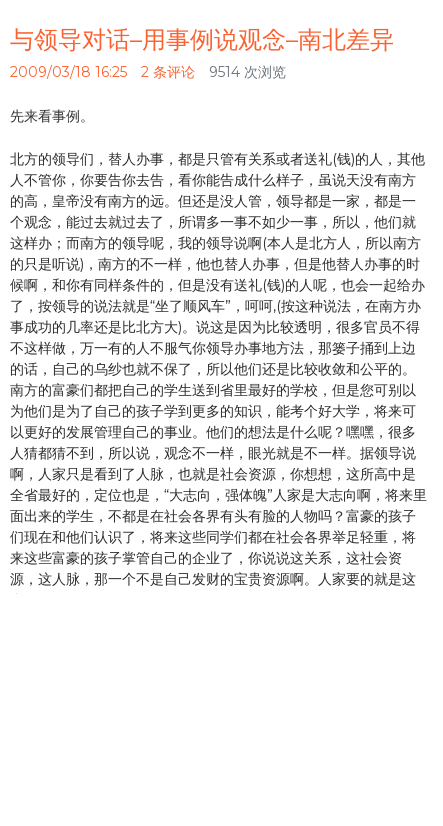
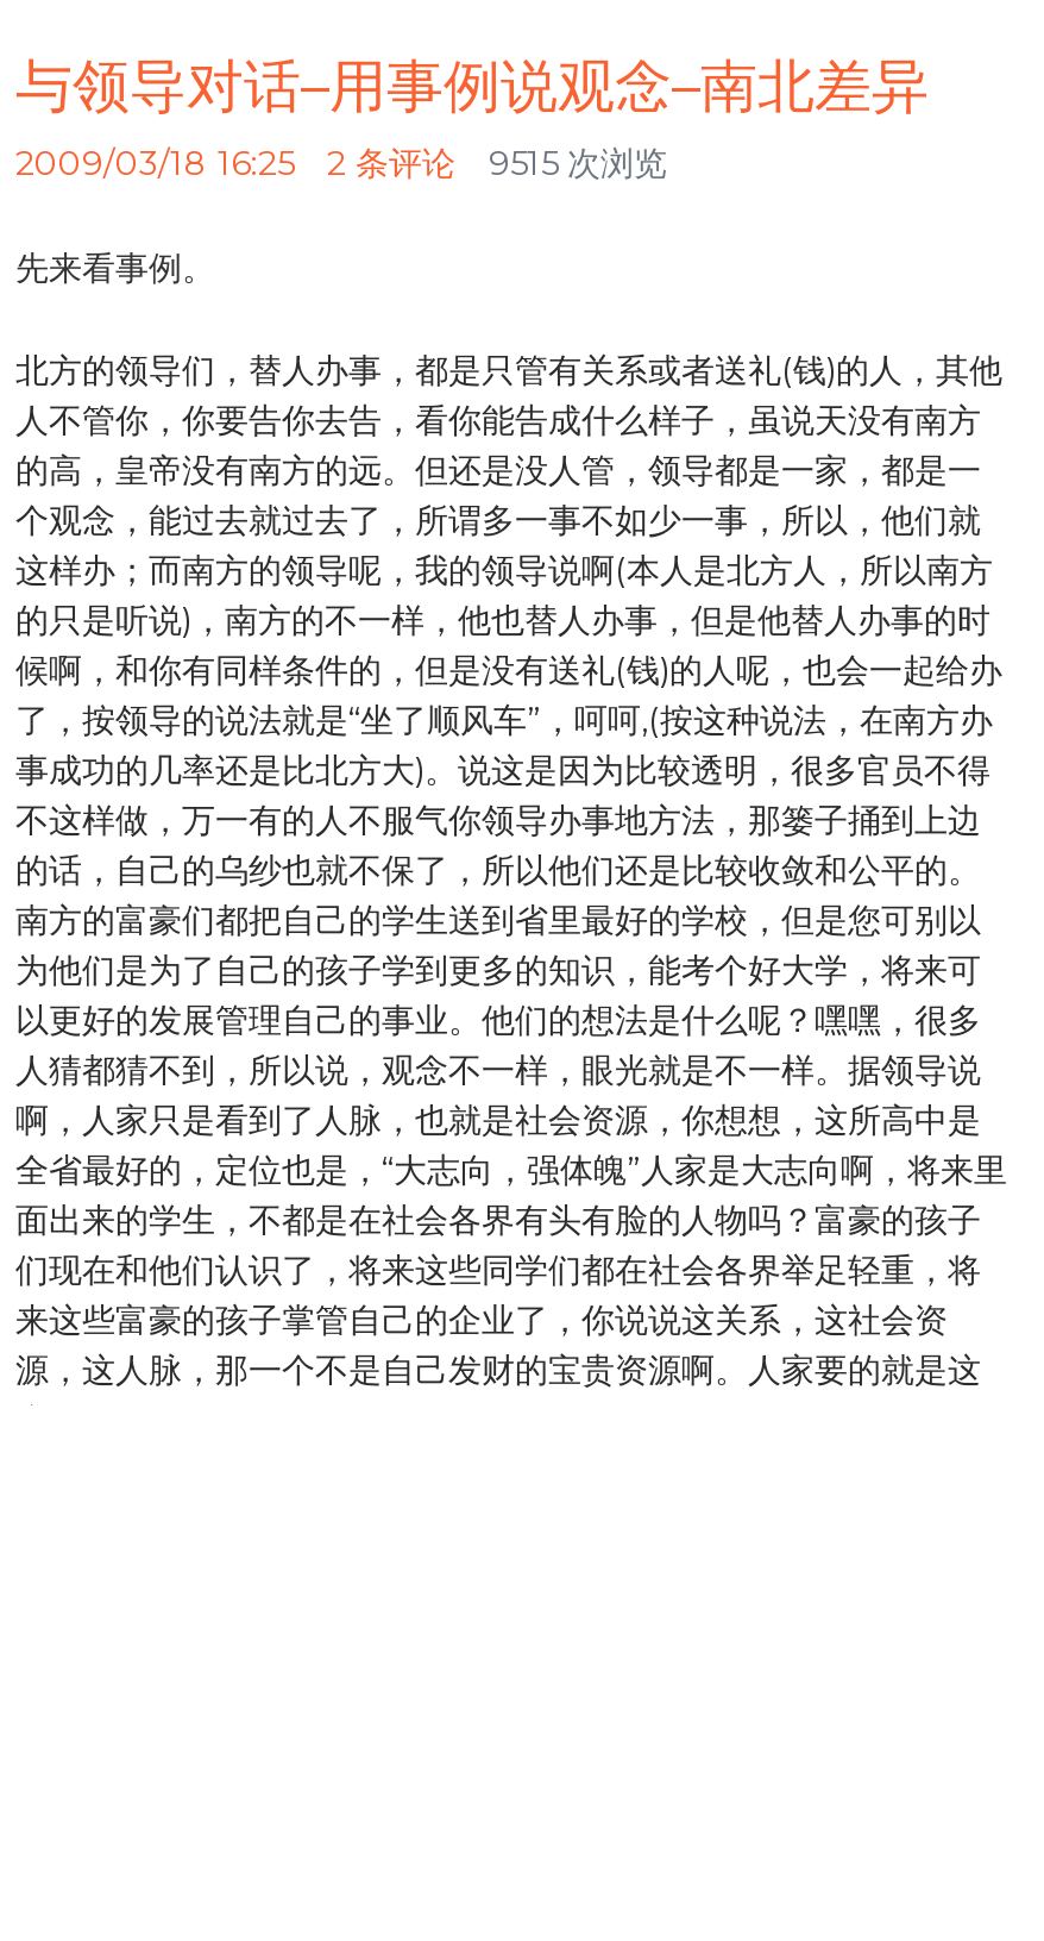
- 2009/03/18 16:25 2 条评论 9514 次浏览
+ 2009/03/18 16:25 2 条评论 9515 次浏览
